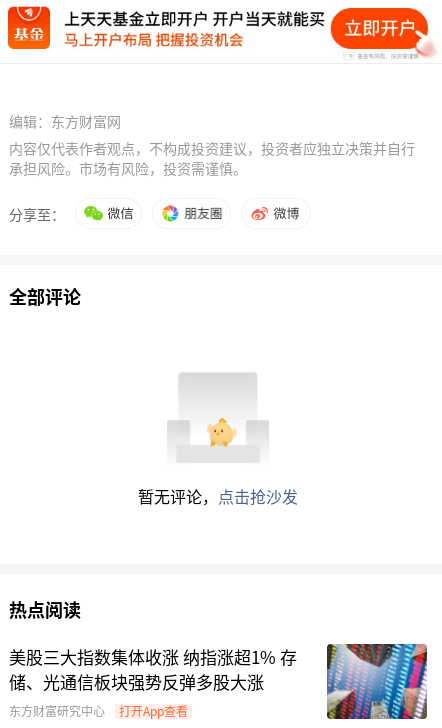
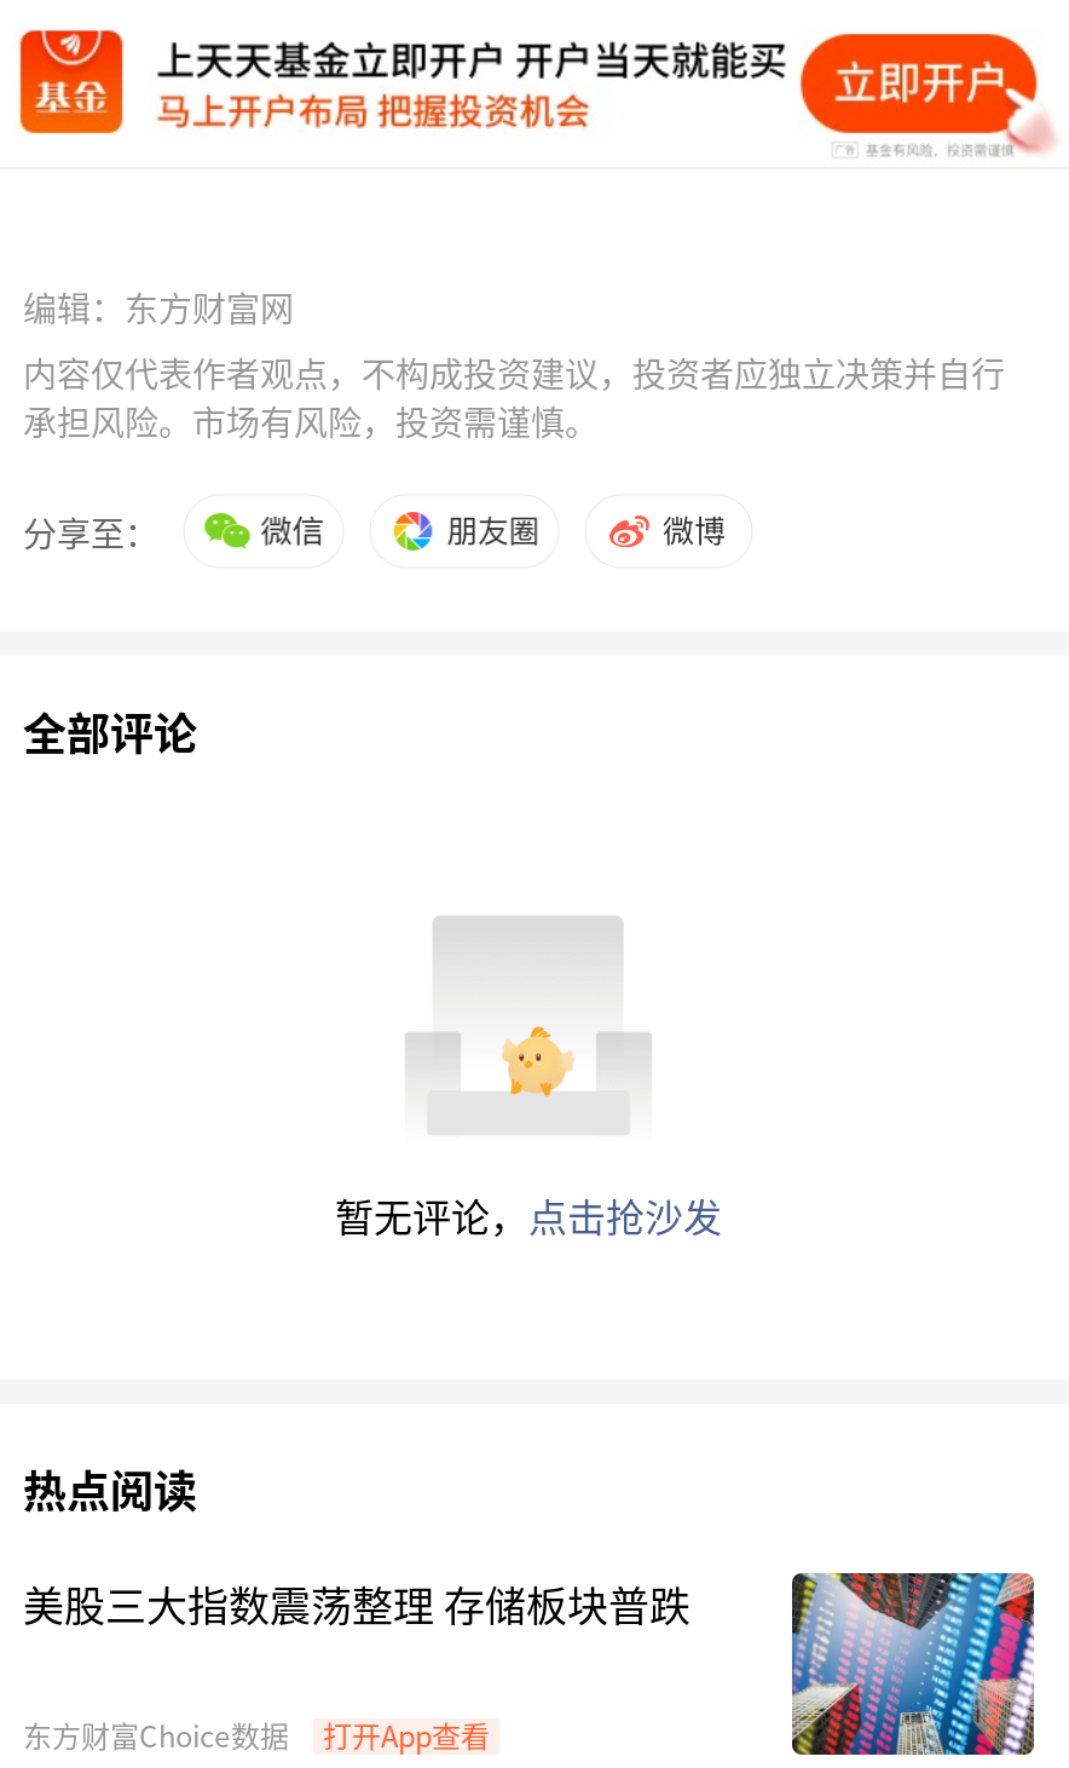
- 美股三大指数集体收涨 纳指涨超1% 存
- 储、光通信板块强势反弹多股大涨
- 东方财富研究中心
+ 美股三大指数震荡整理 存储板块普跌
+ 东方财富Choice数据
